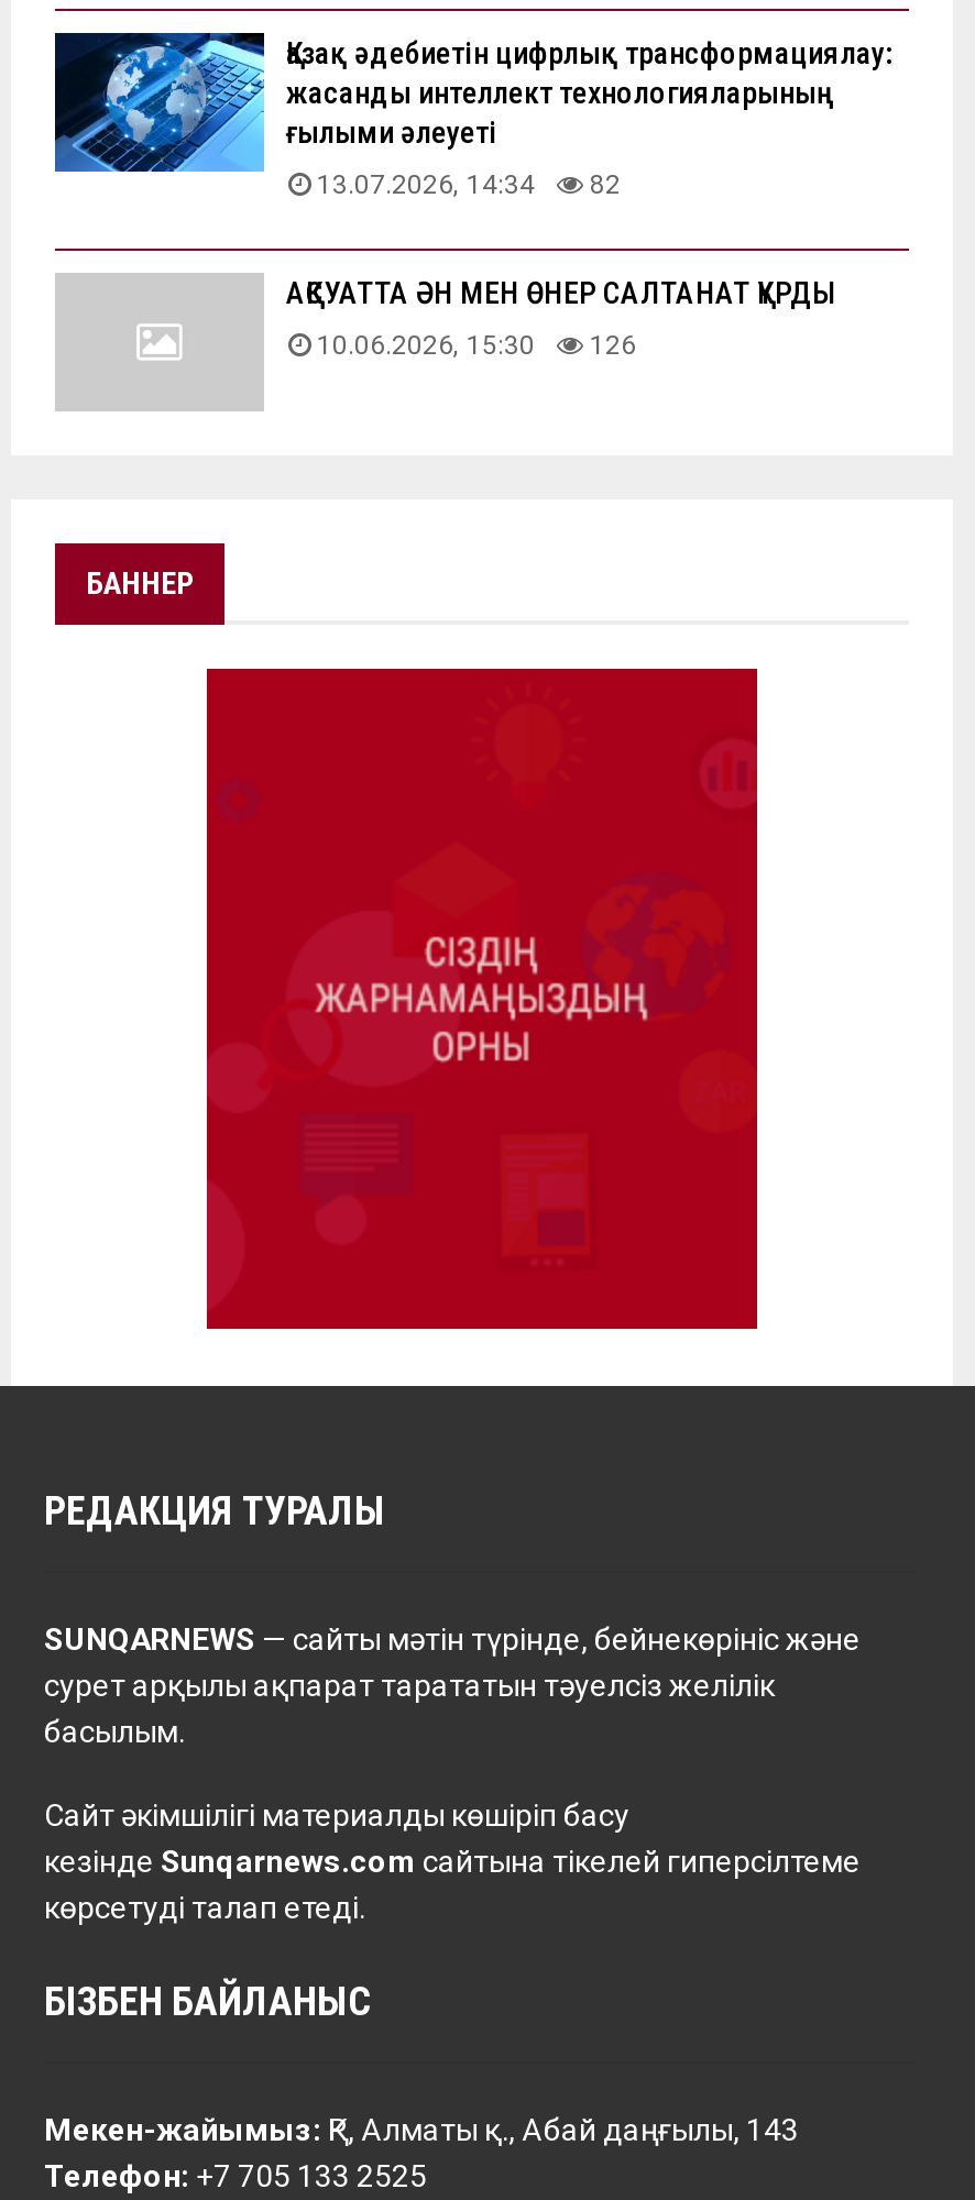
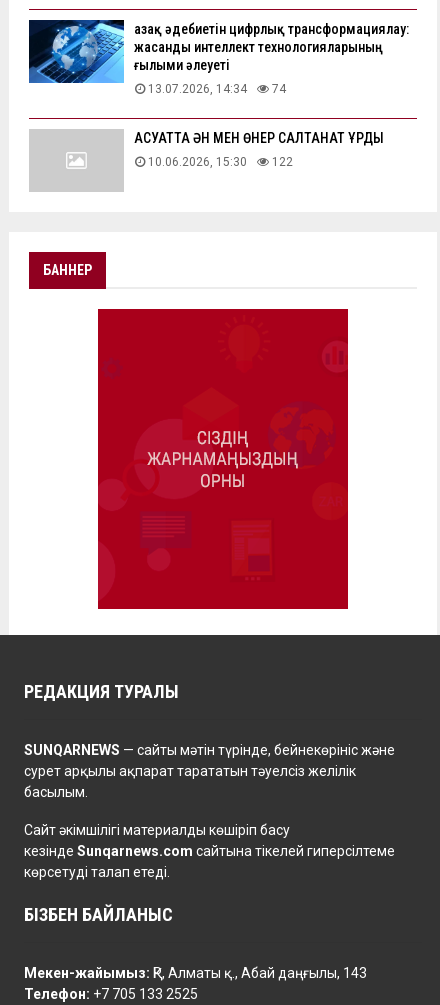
- 13.07.2026, 14:34 82
+ 13.07.2026, 14:34 74

- 10.06.2026, 15:30 126
+ 10.06.2026, 15:30 122
